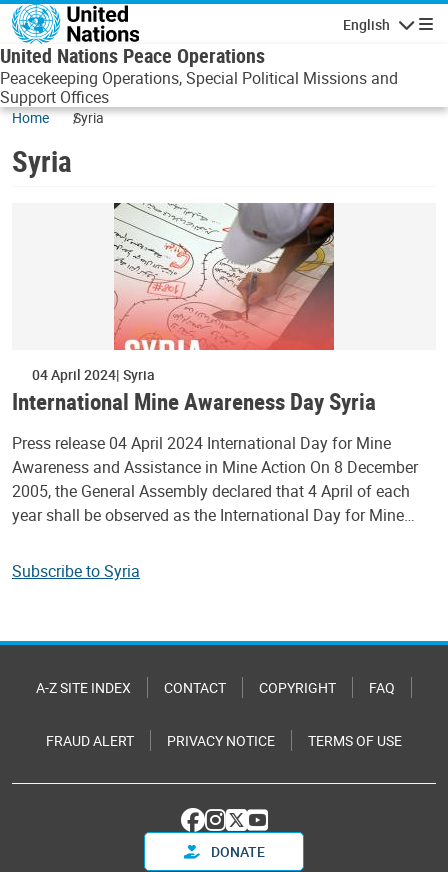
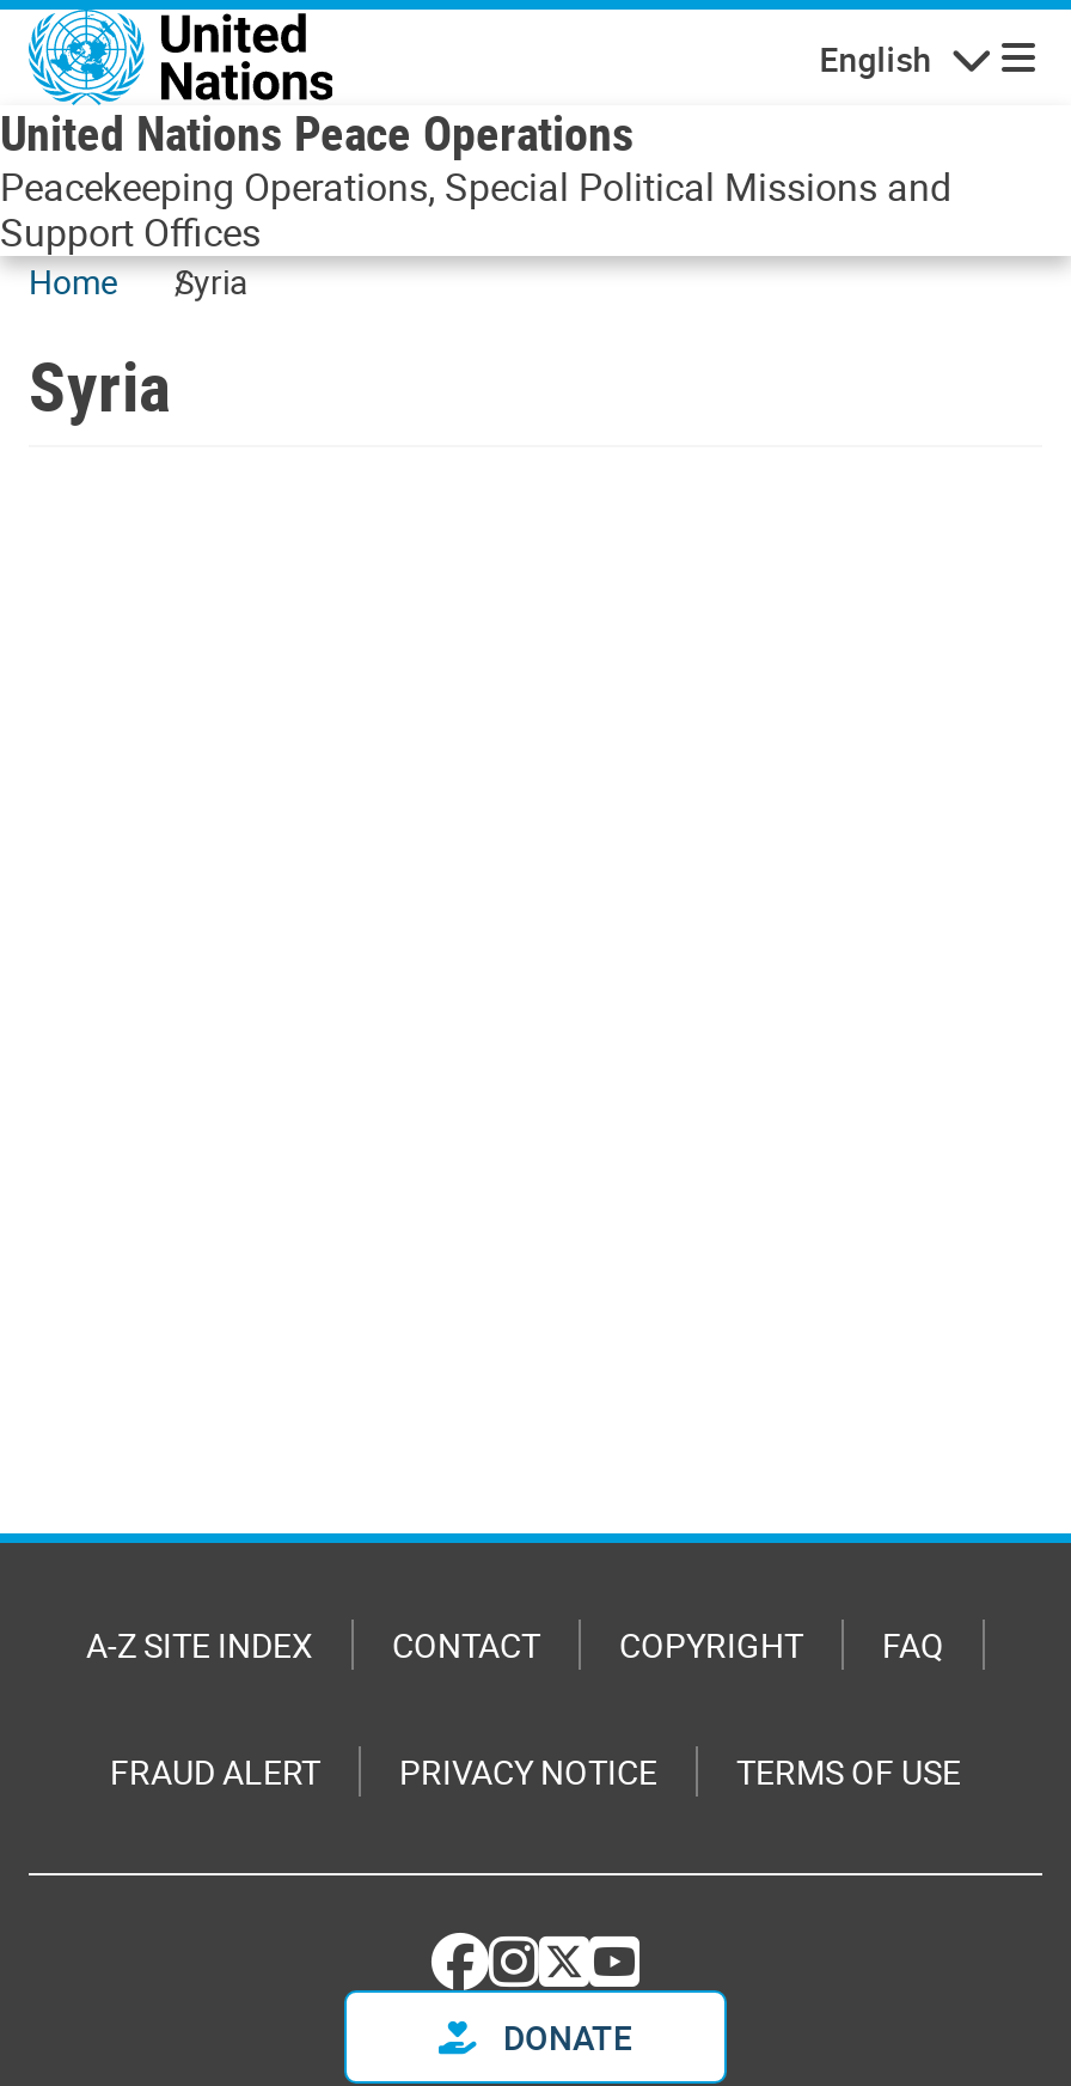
- [image]
- 04 April 2024 Syria
- International Mine Awareness Day Syria
- Press release 04 April 2024 International Day for Mine
- Awareness and Assistance in Mine Action On 8 December
- 2005, the General Assembly declared that 4 April of each
- year shall be observed as the International Day for Mine…
- Subscribe to Syria
